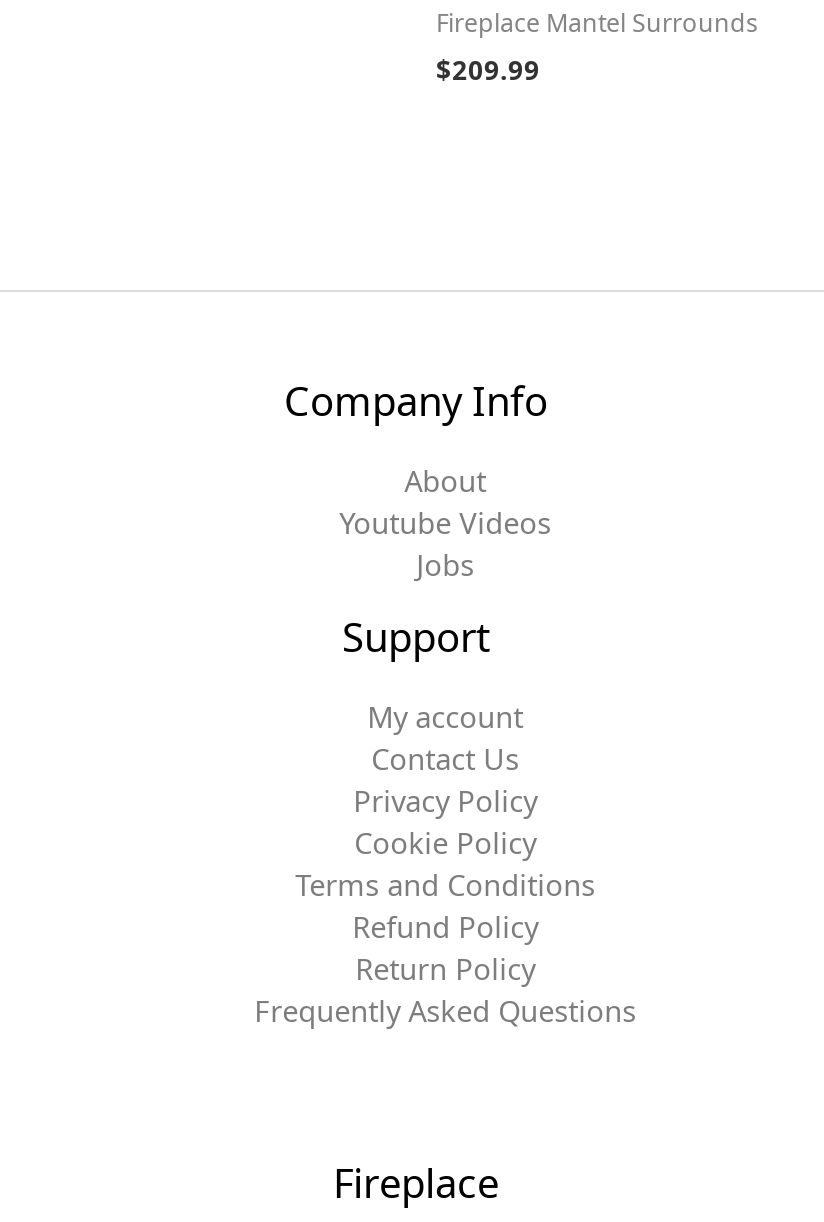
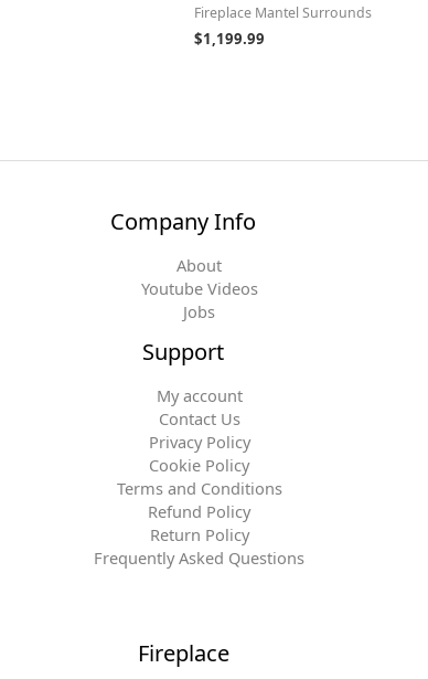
- $209.99
+ $1,199.99
